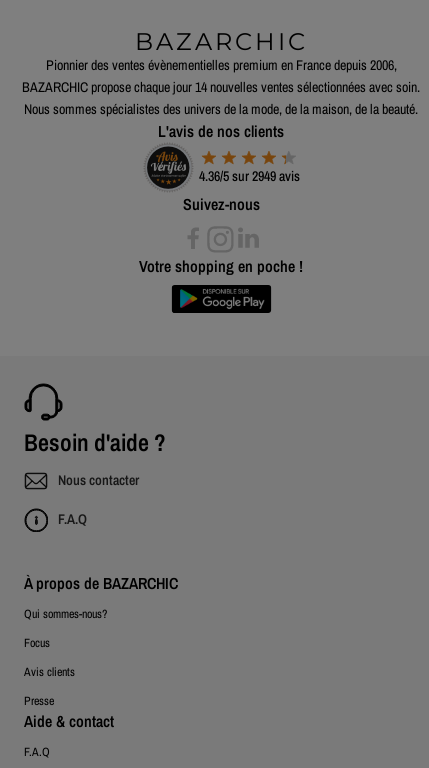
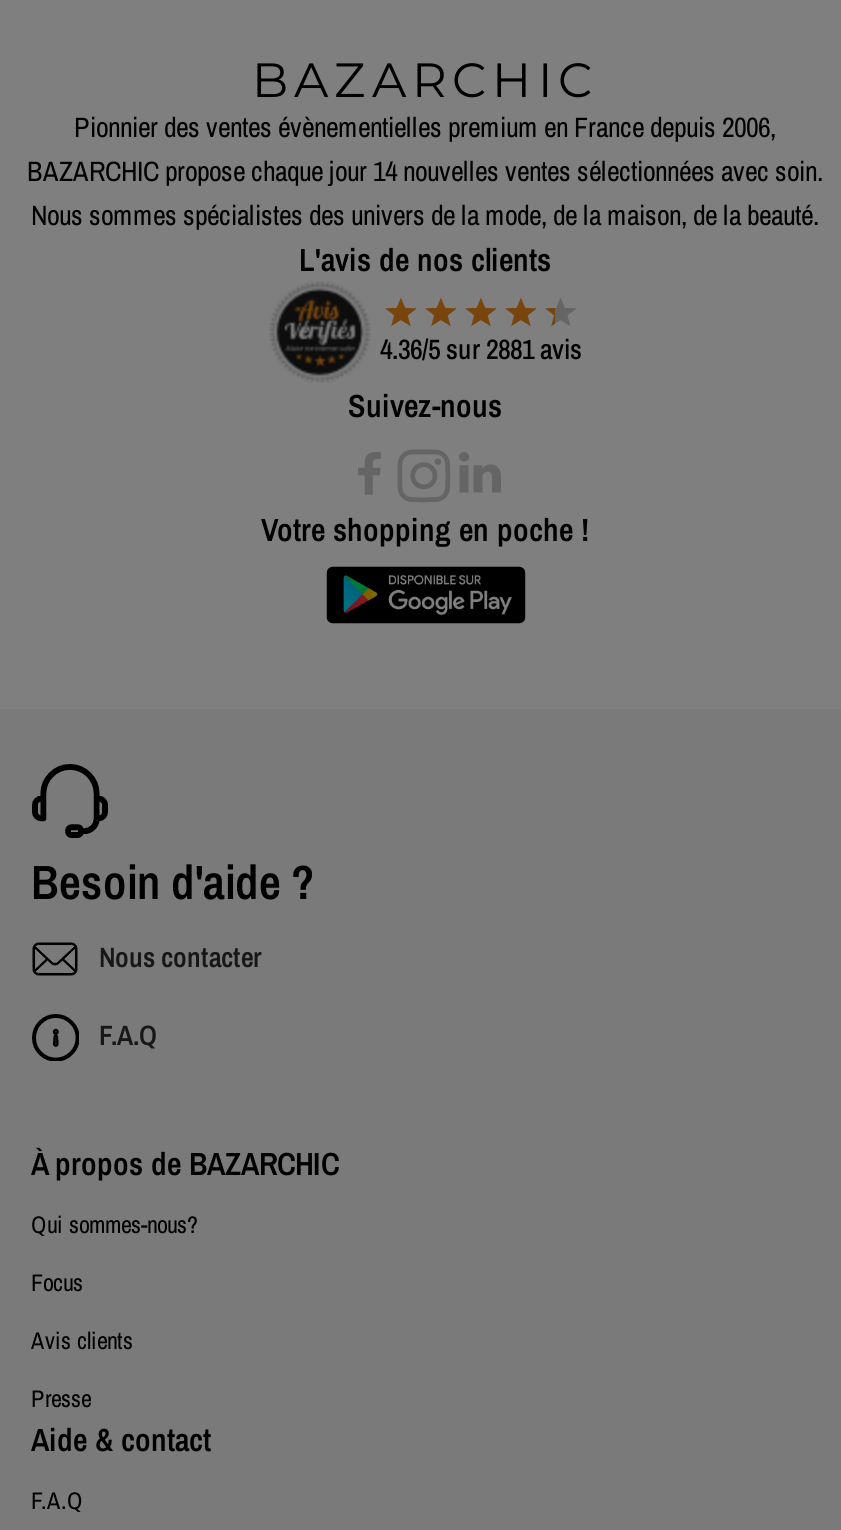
- 4.36/5 sur 2949 avis
+ 4.36/5 sur 2881 avis
